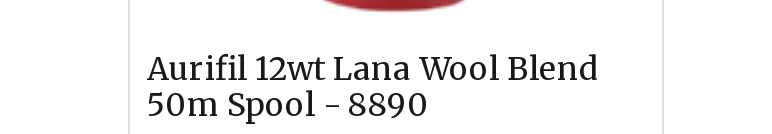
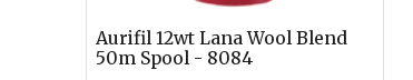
- 50m Spool - 8890
+ 50m Spool - 8084
